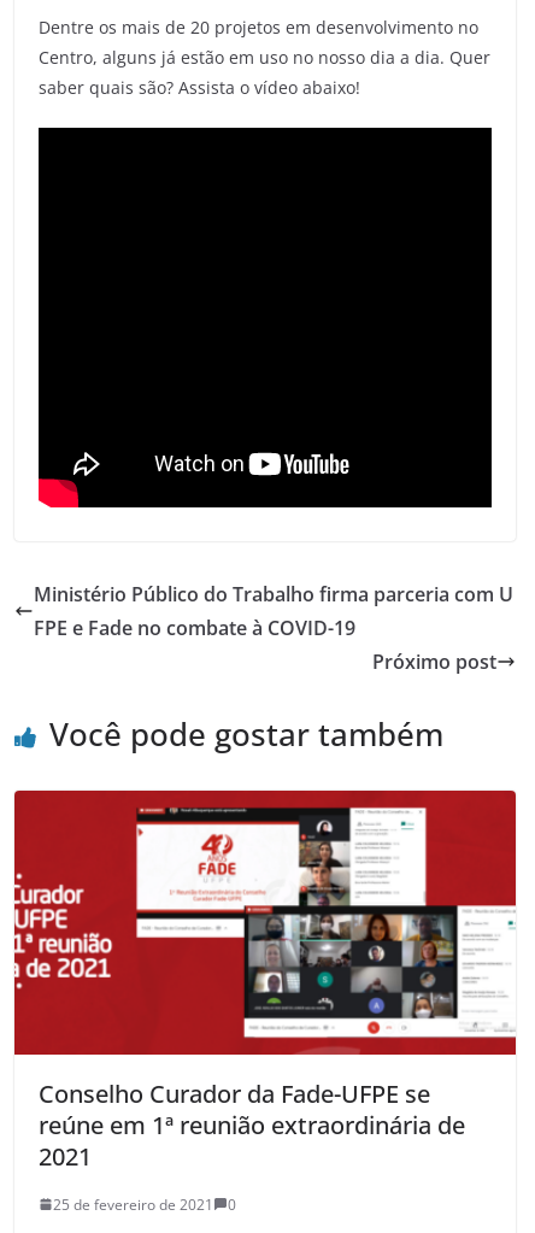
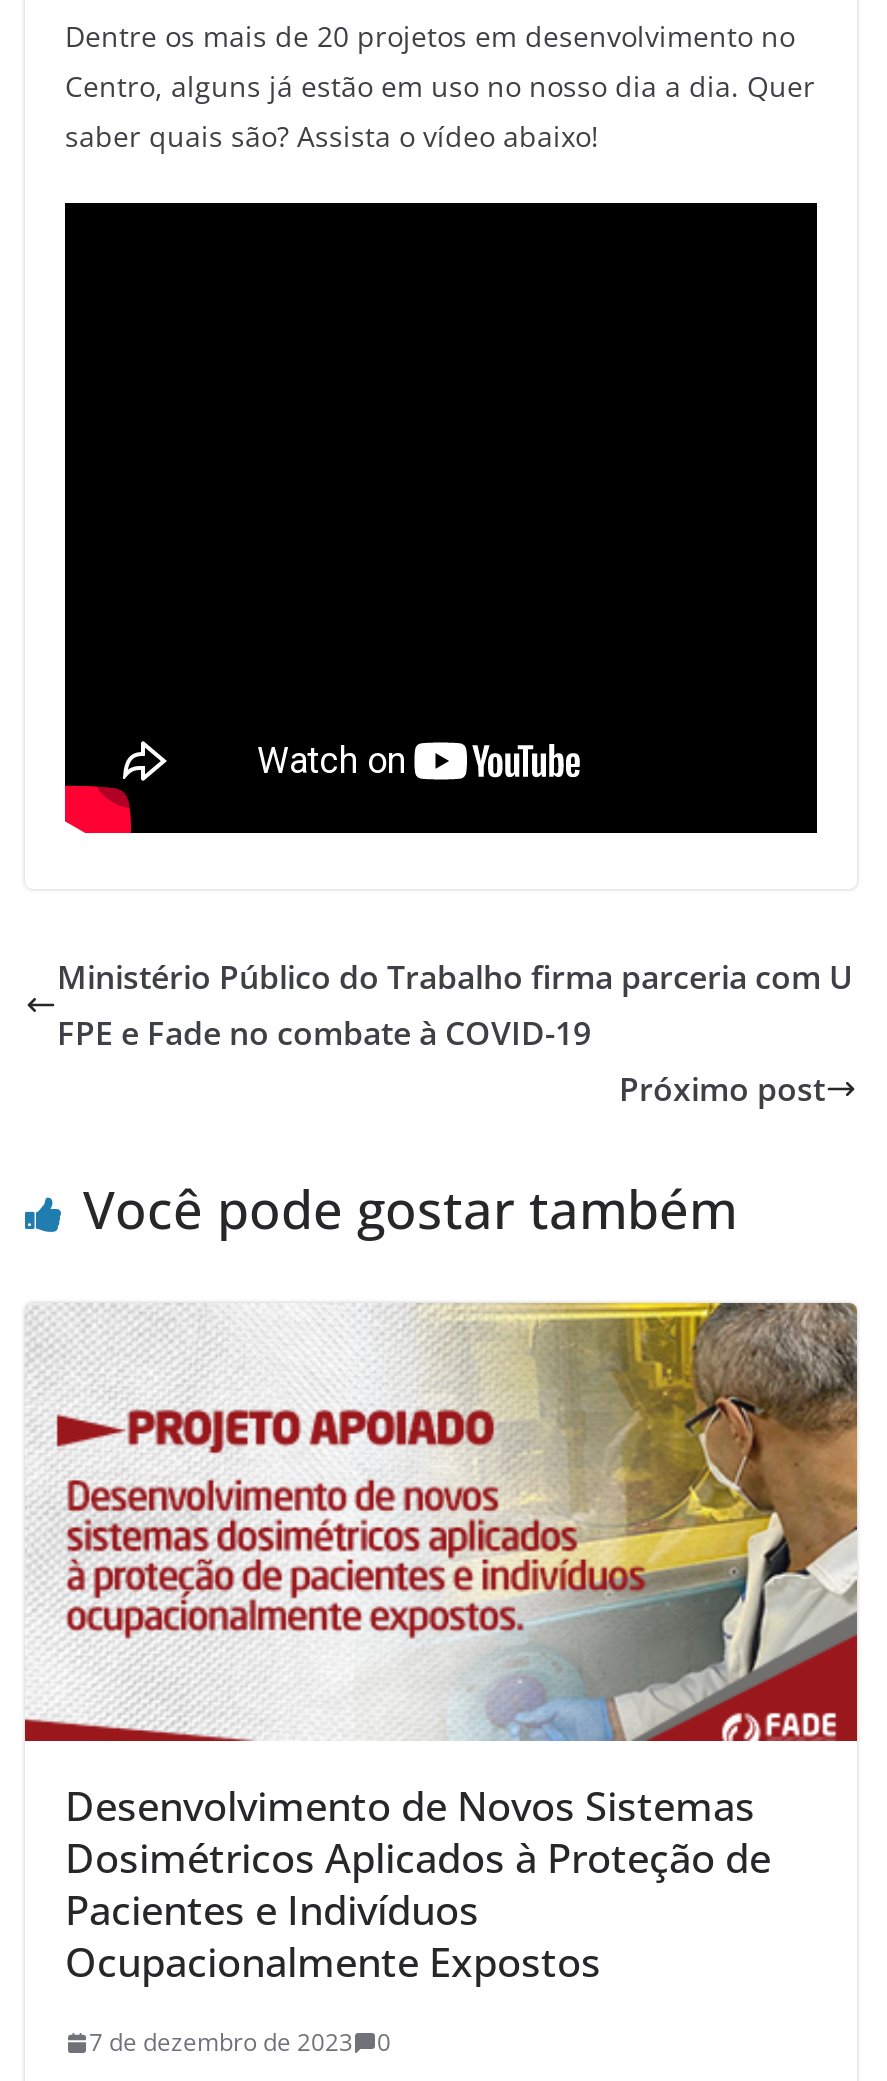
- [image]
- Conselho Curador da Fade-UFPE se
- reúne em 1ª reunião extraordinária de
- 2021
+ [image]
+ Desenvolvimento de Novos Sistemas
+ Dosimétricos Aplicados à Proteção de
+ Pacientes e Indivíduos
+ Ocupacionalmente Expostos

- 25 de fevereiro de 2021
+ 7 de dezembro de 2023
